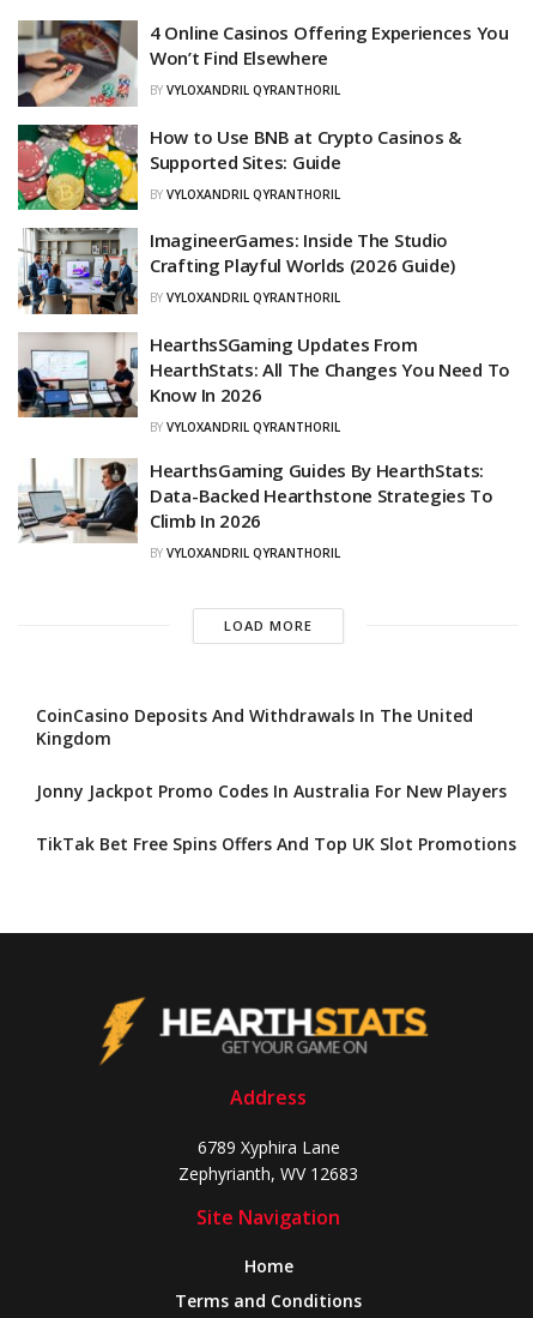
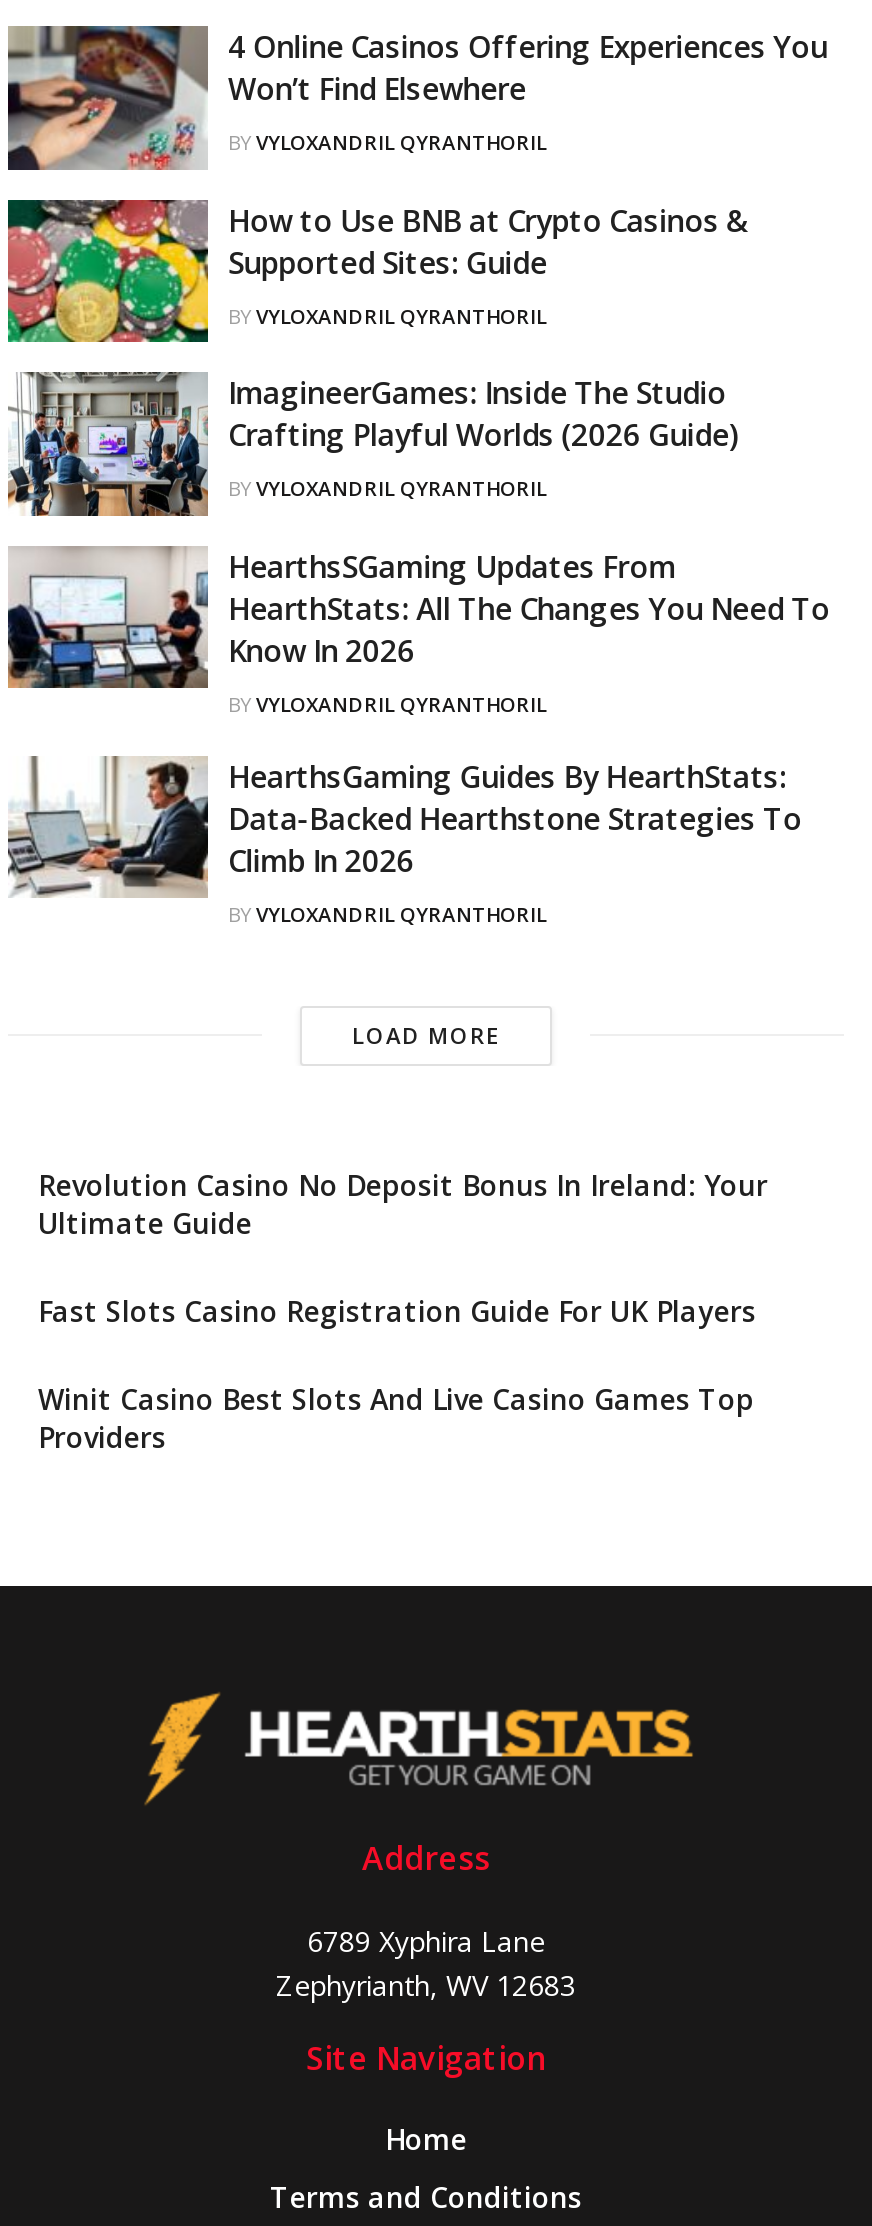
- CoinCasino Deposits And Withdrawals In The United
- Kingdom
+ Revolution Casino No Deposit Bonus In Ireland: Your
+ Ultimate Guide

- Jonny Jackpot Promo Codes In Australia For New Players
+ Fast Slots Casino Registration Guide For UK Players

- TikTak Bet Free Spins Offers And Top UK Slot Promotions
+ Winit Casino Best Slots And Live Casino Games Top
+ Providers
